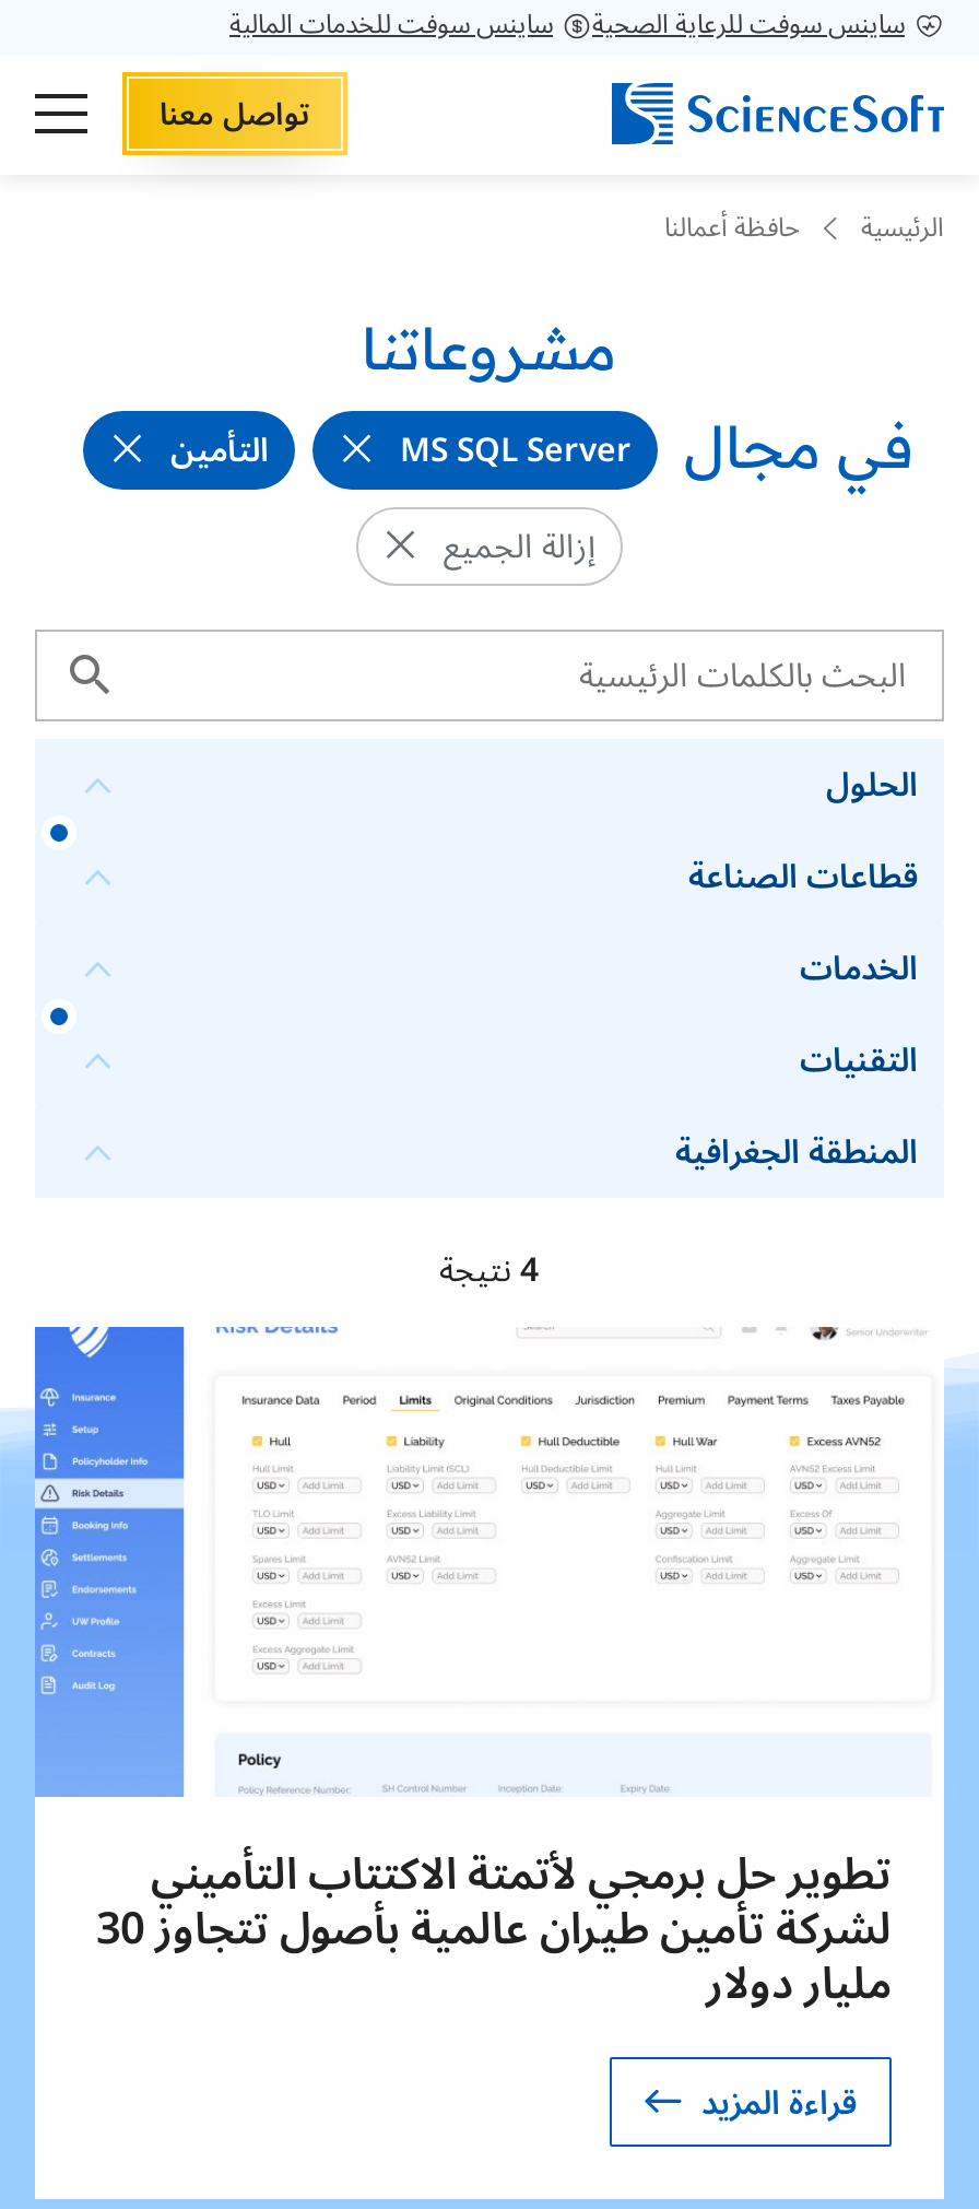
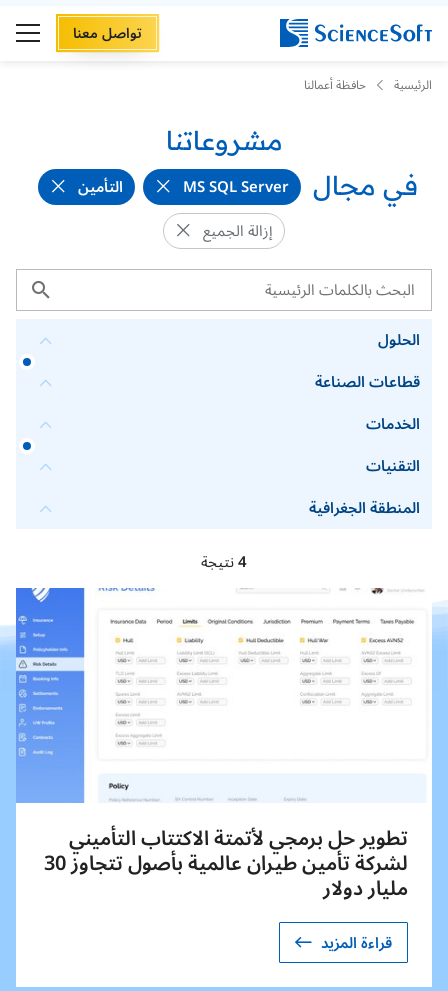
- ساينس سوفت للرعاية الصحية
- ساينس سوفت للخدمات المالية
